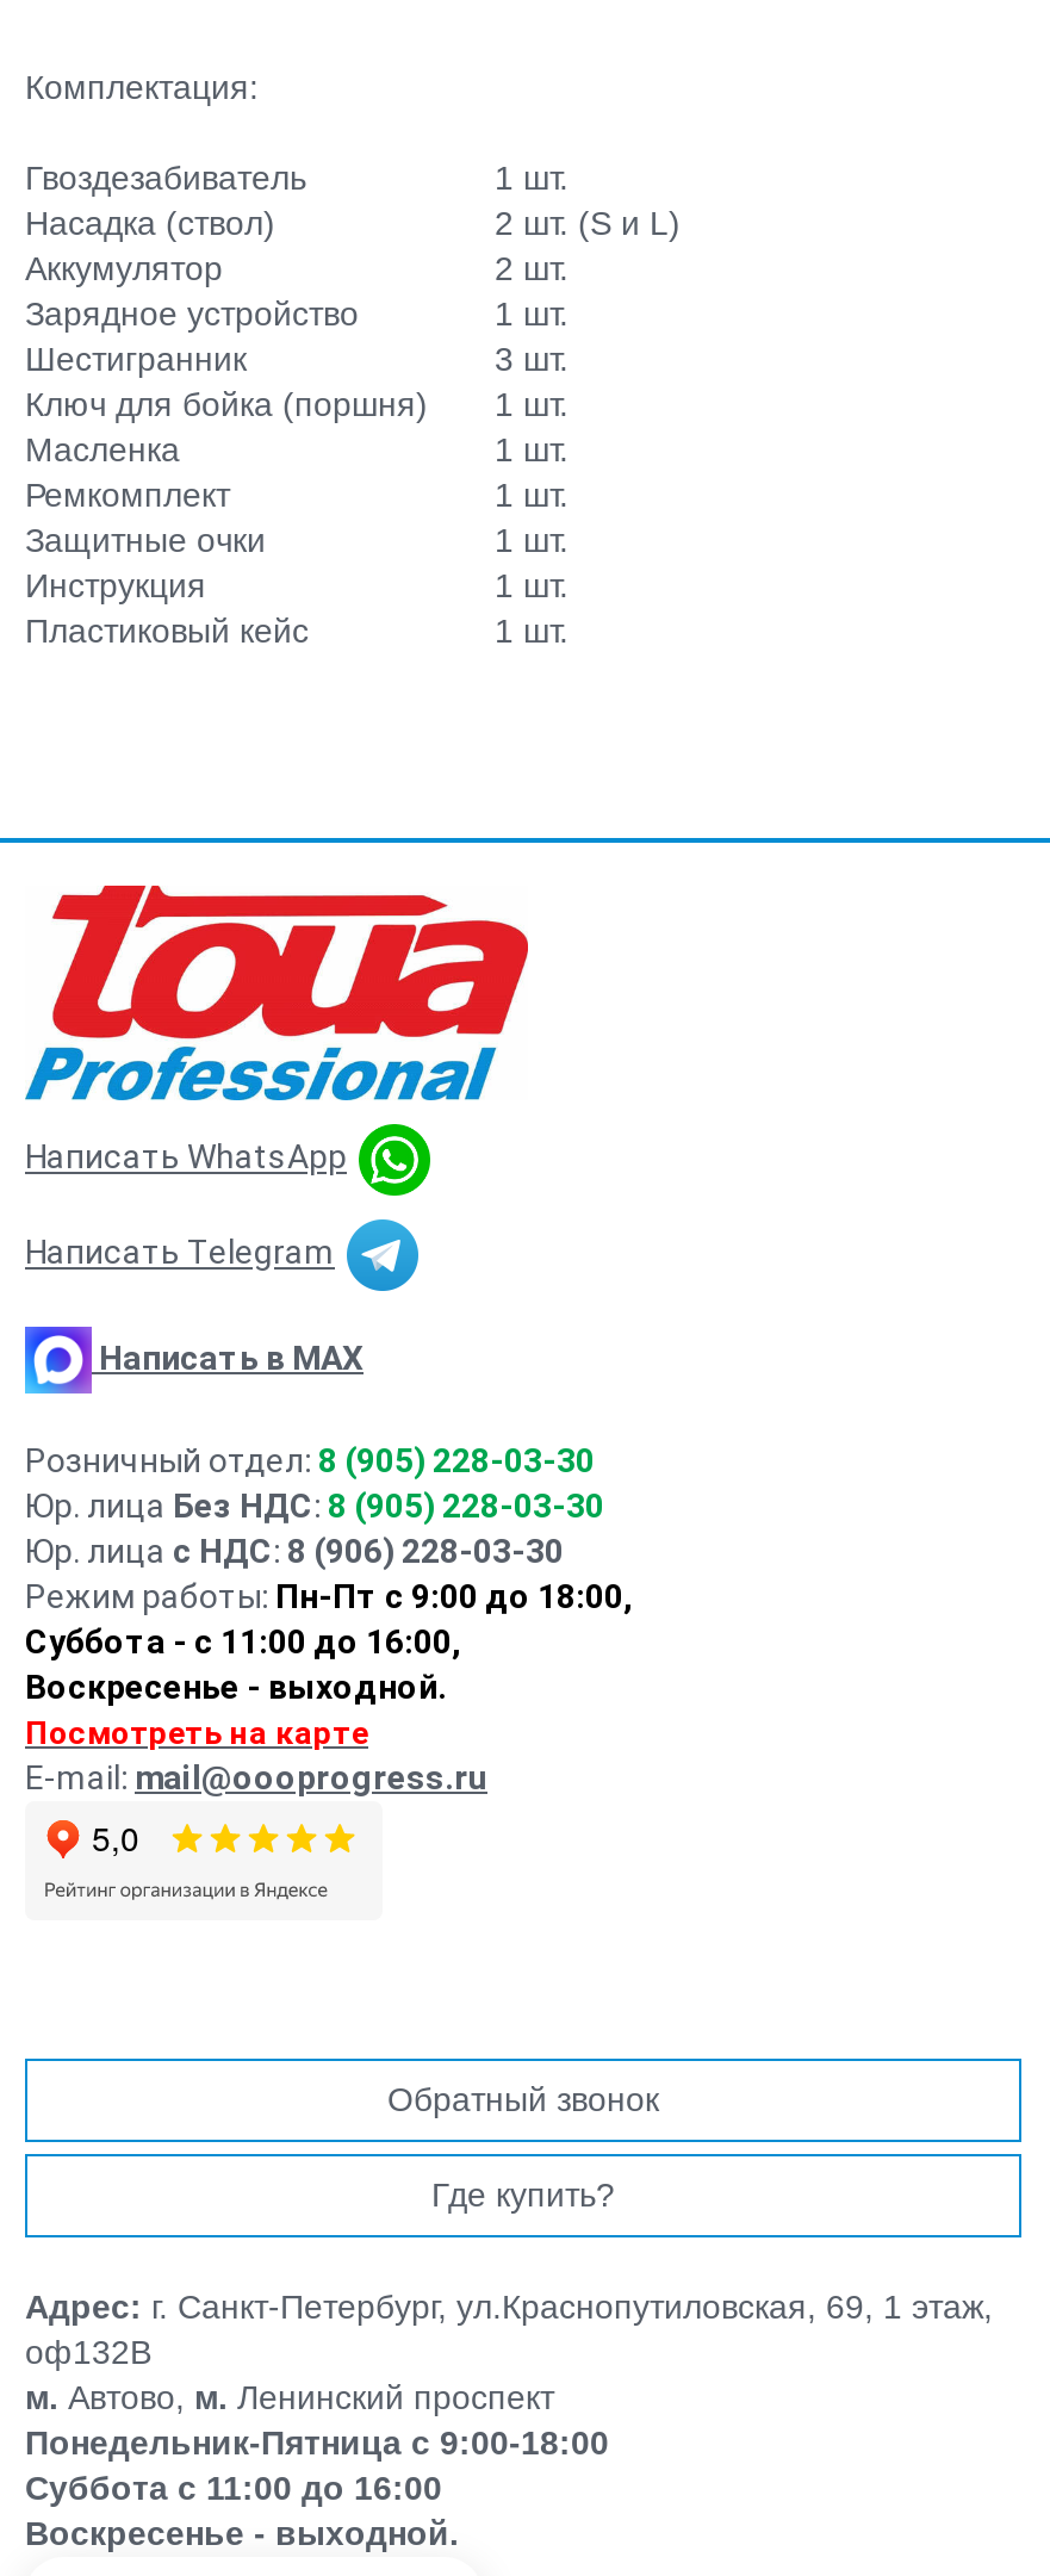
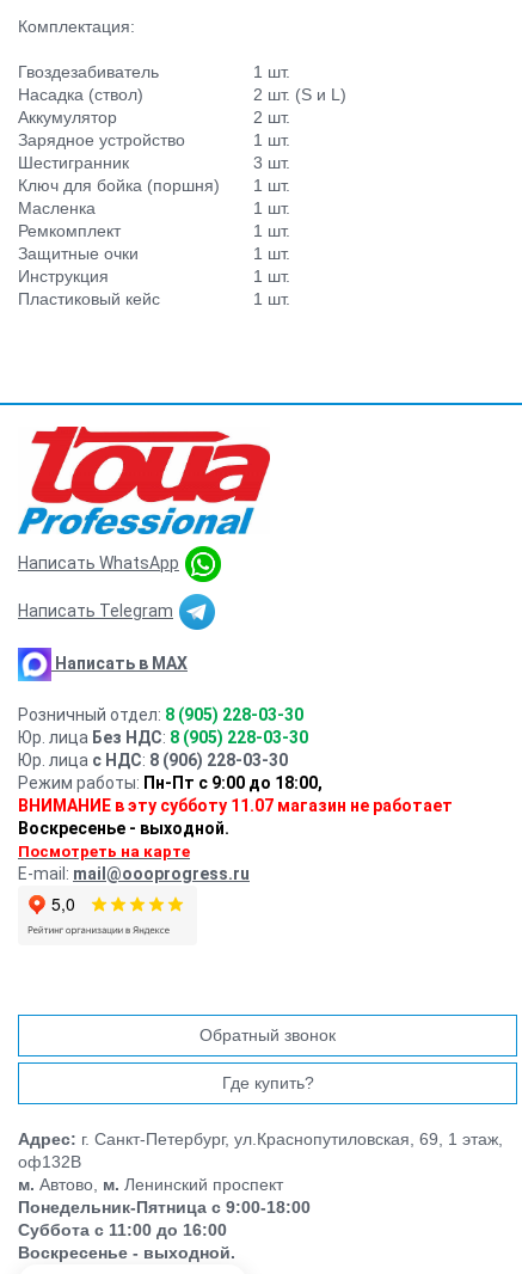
- Суббота - с 11:00 до 16:00,
+ ВНИМАНИЕ в эту субботу 11.07 магазин не работает
